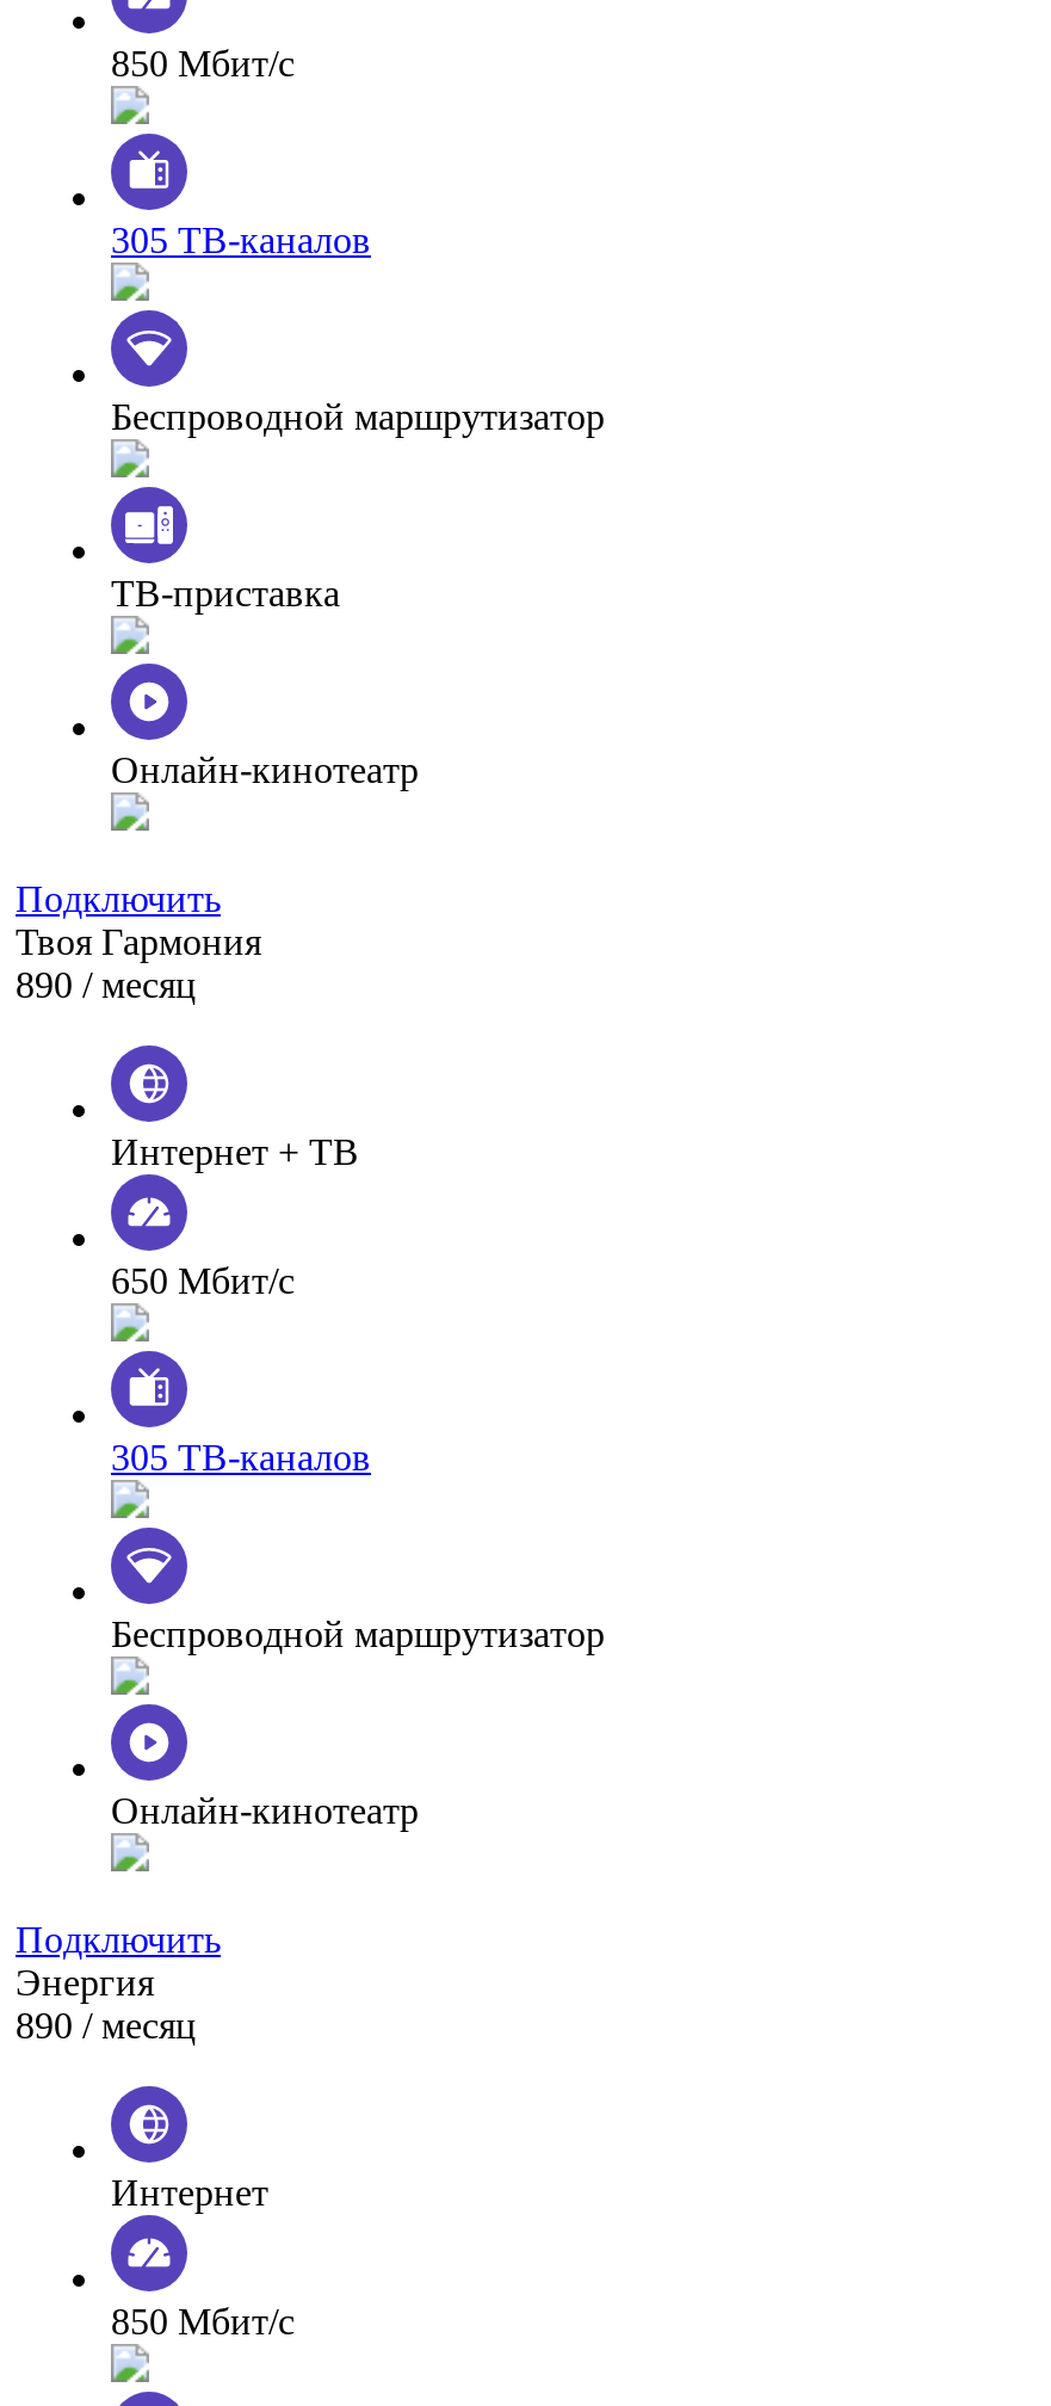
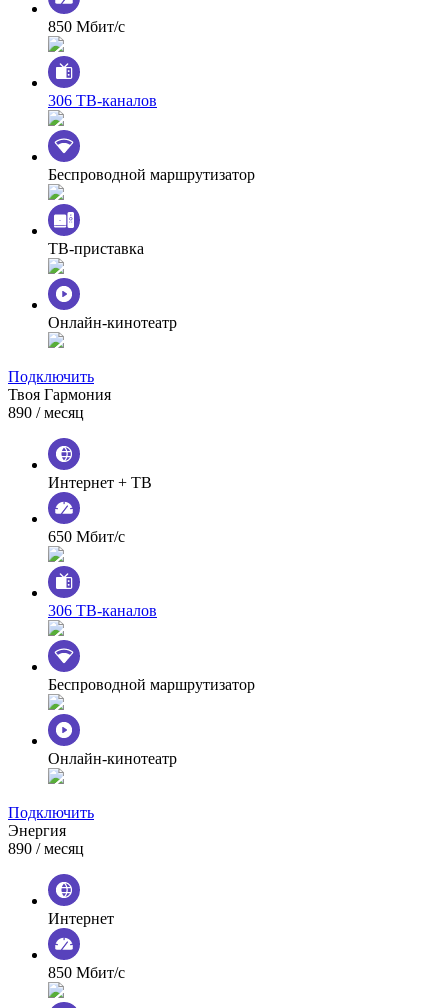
- 305 ТВ-каналов
+ 306 ТВ-каналов

- 305 ТВ-каналов
+ 306 ТВ-каналов
